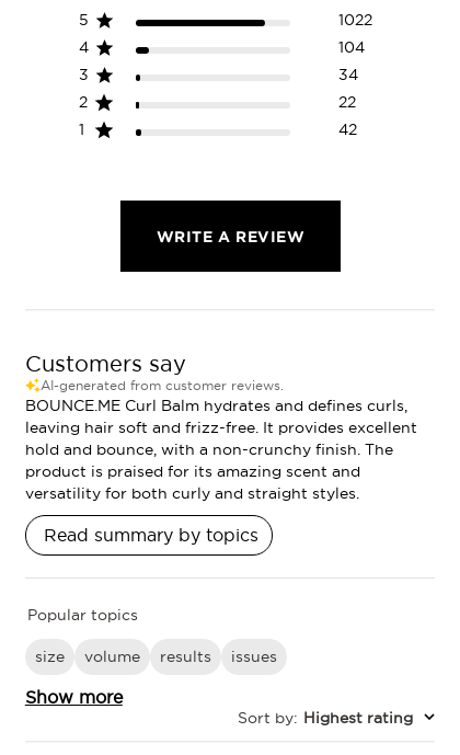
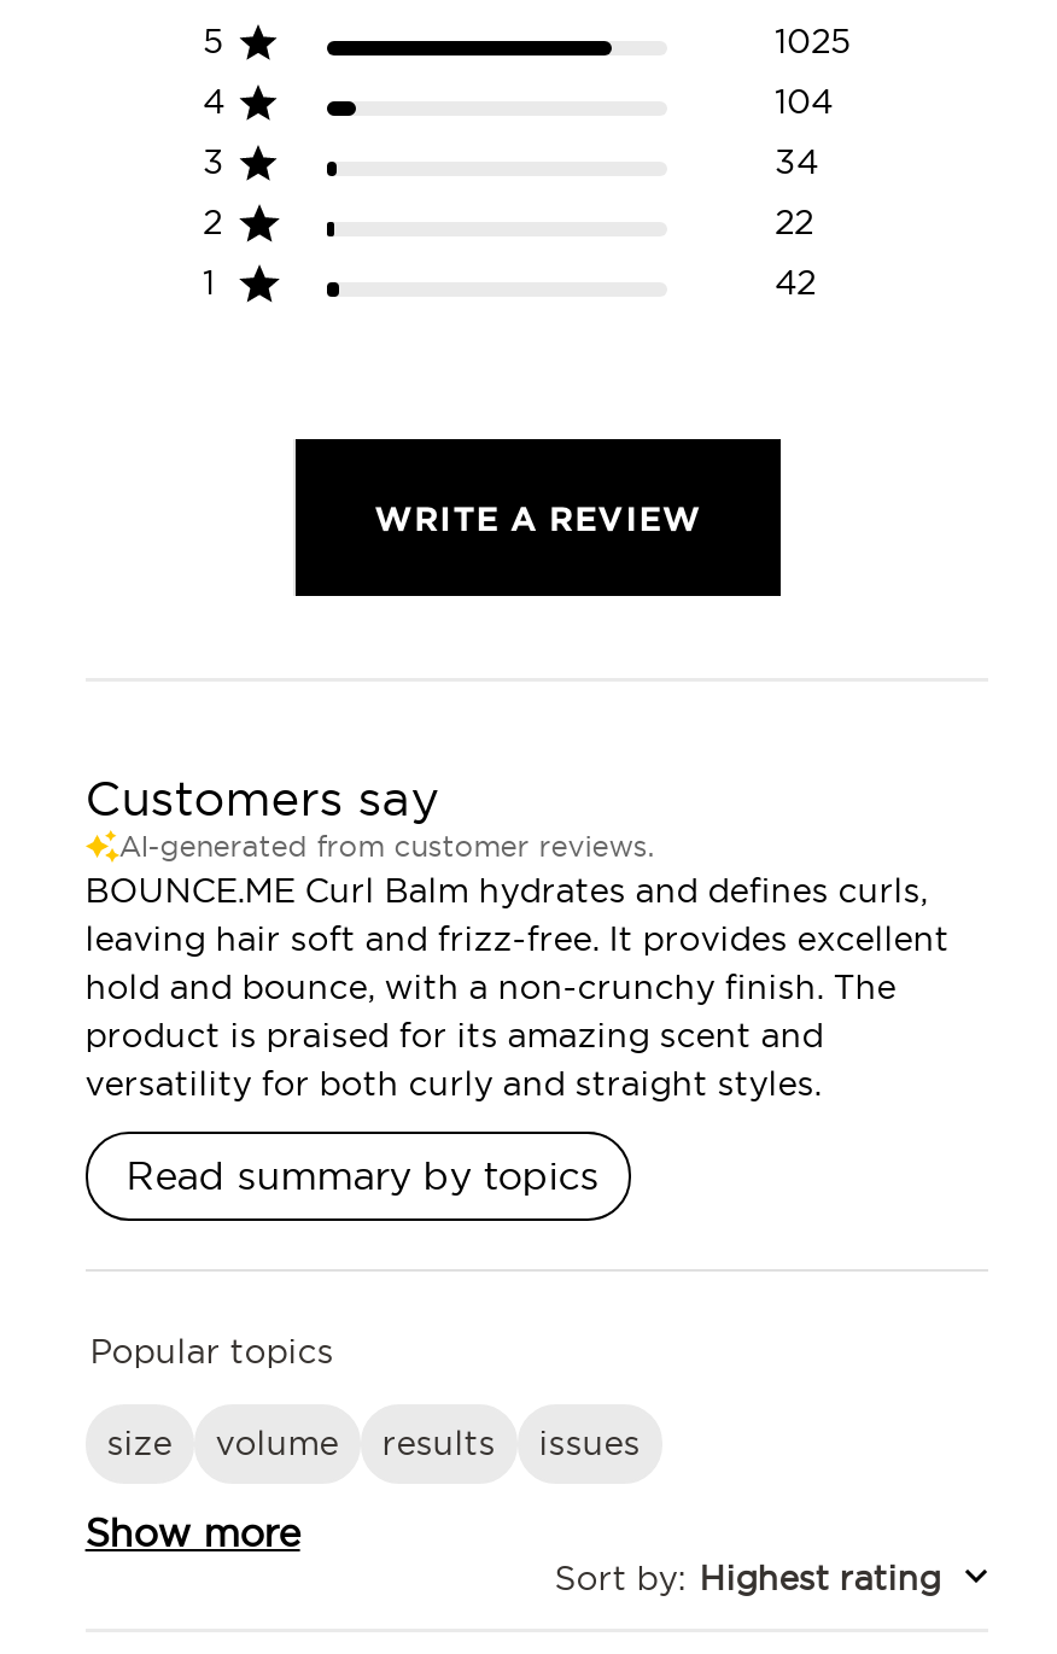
- 1022
+ 1025
